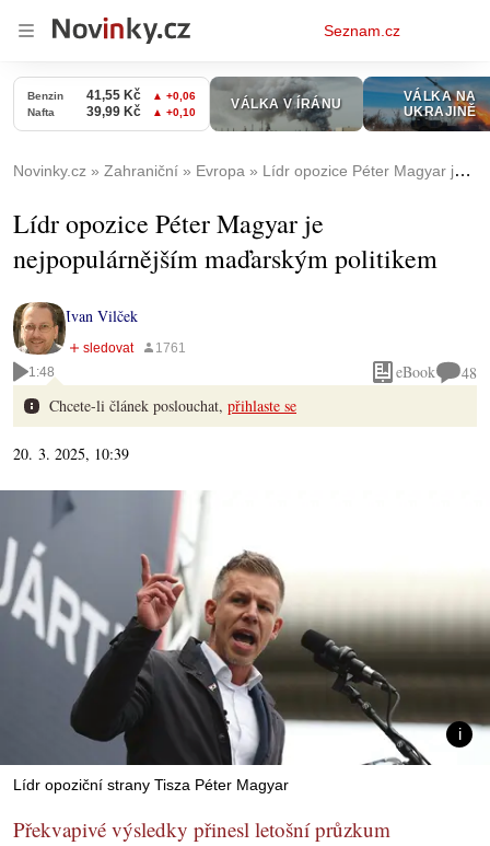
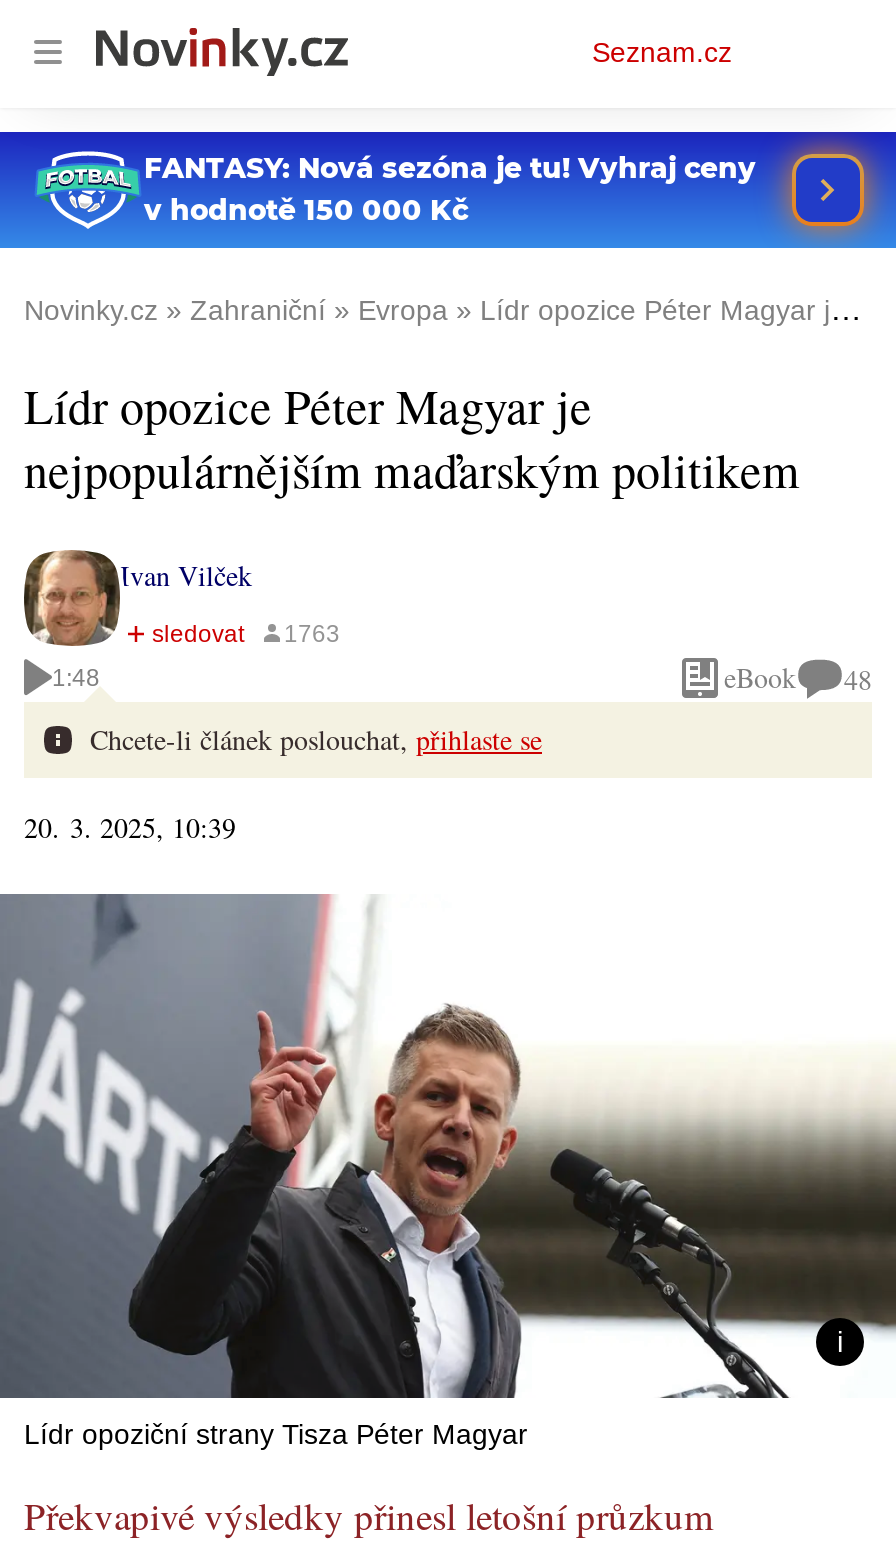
- [image]
+ [image]
